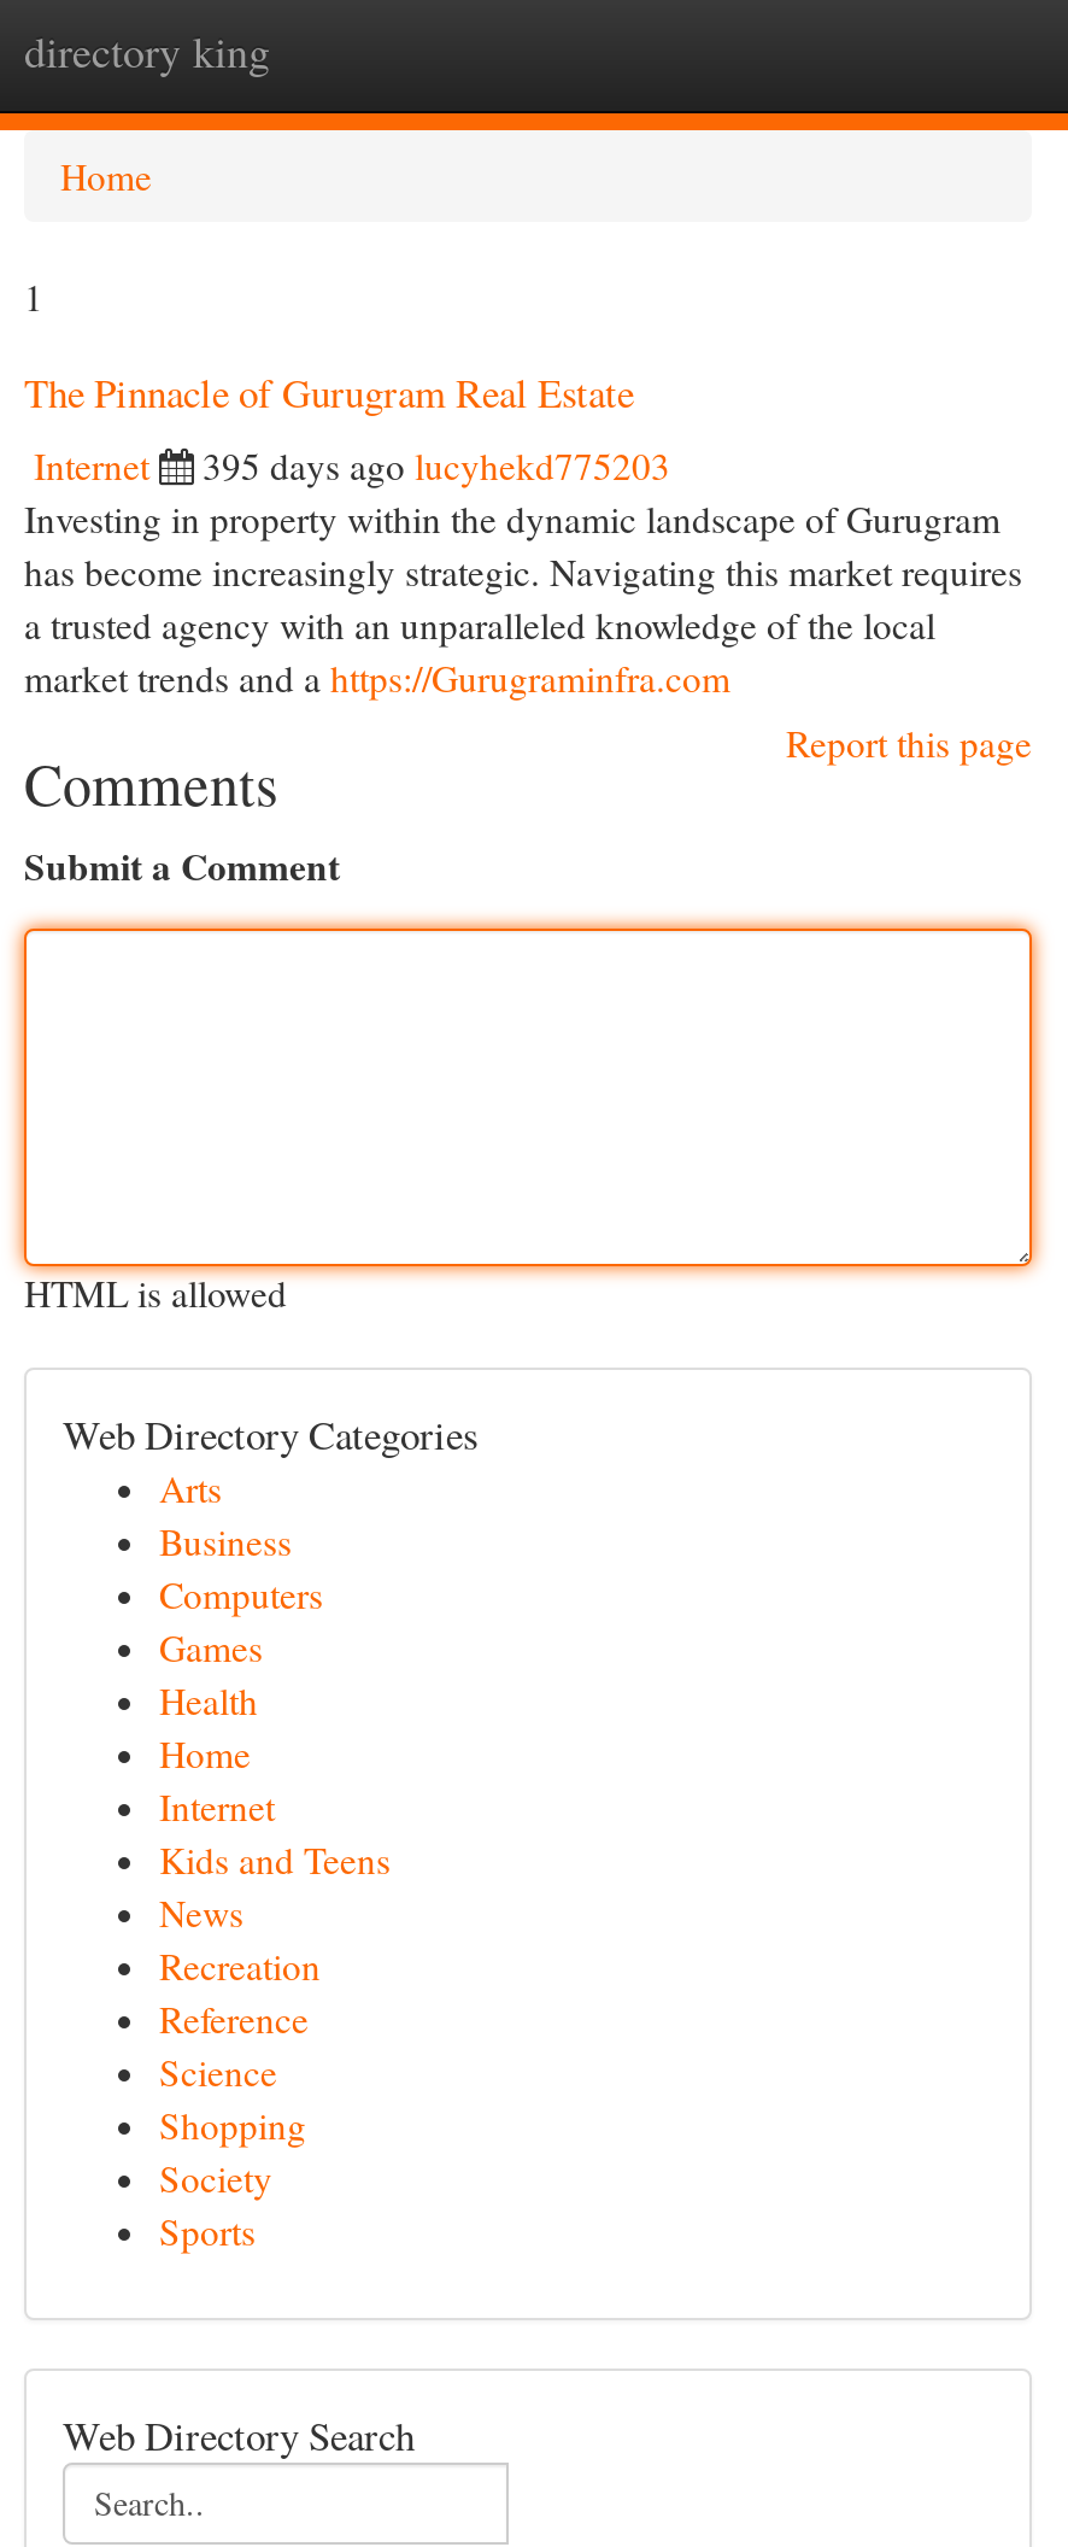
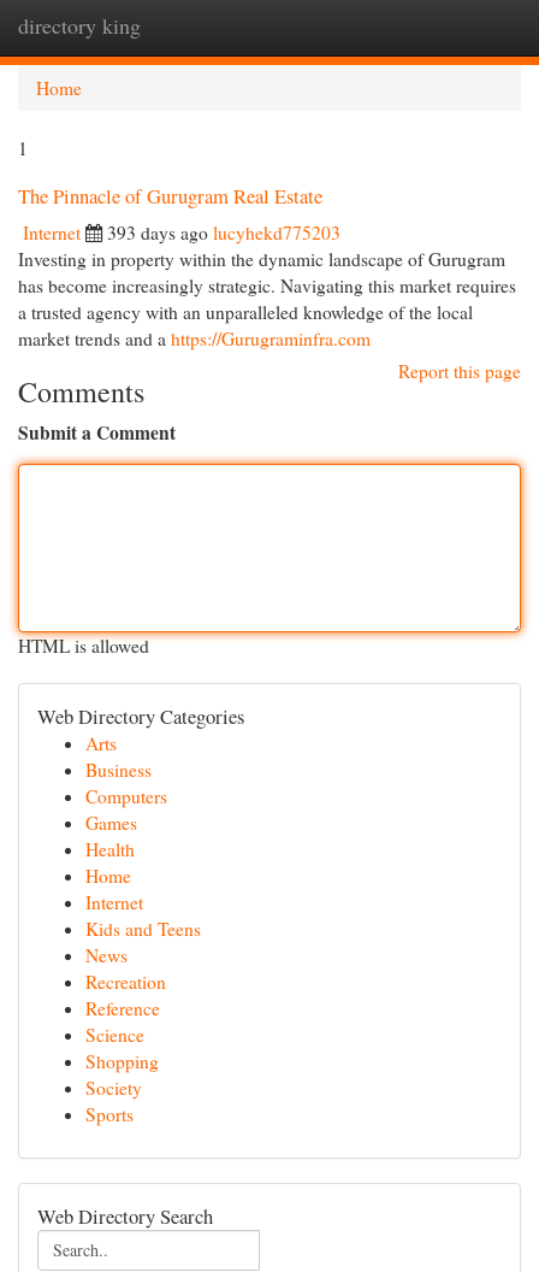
- 395 days ago lucyhekd775203
+ 393 days ago lucyhekd775203
